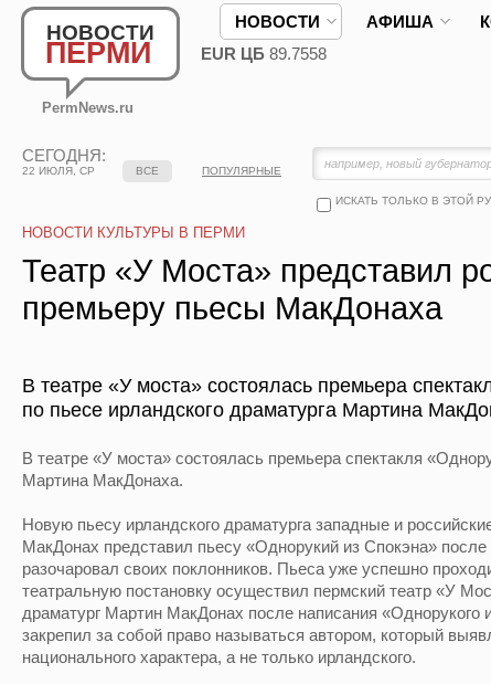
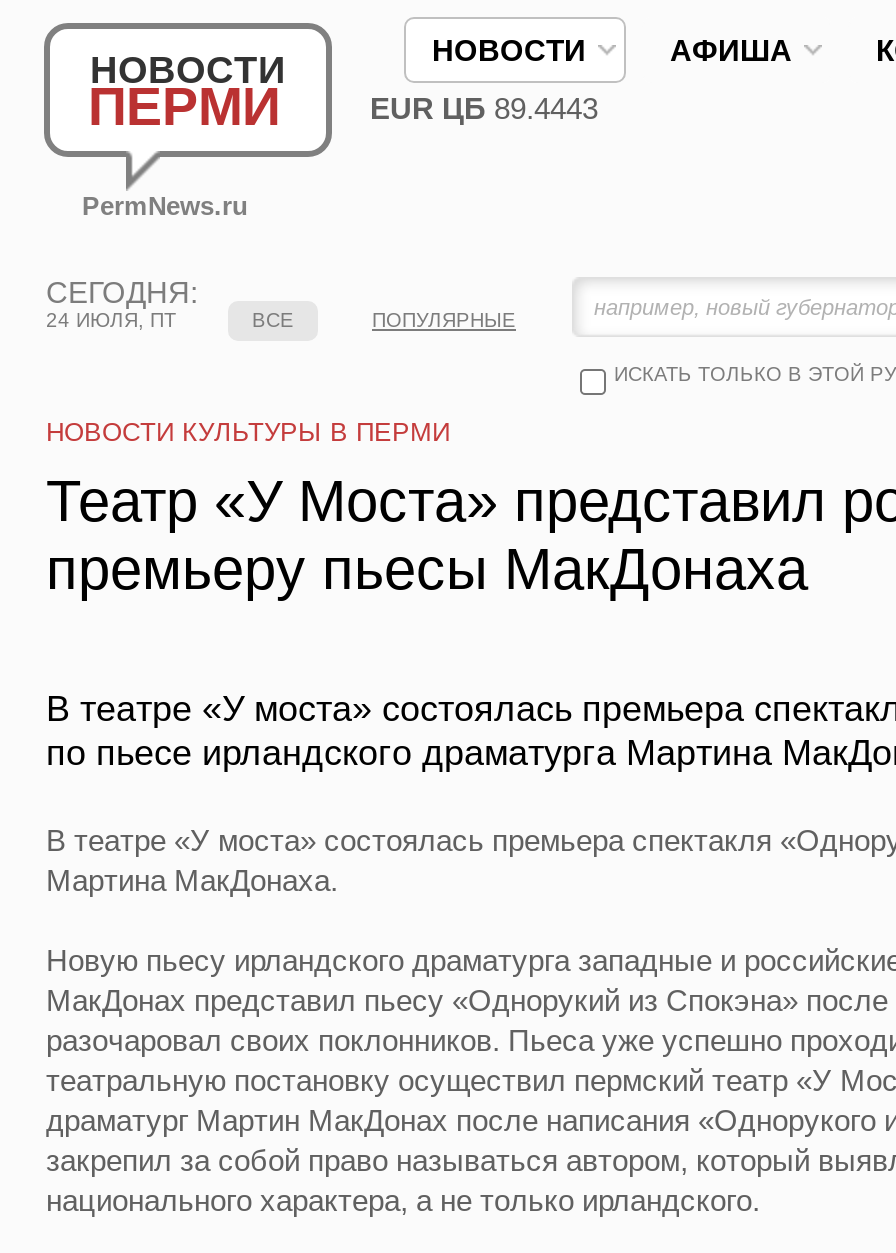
- EUR ЦБ 89.7558
+ EUR ЦБ 89.4443

- 22 ИЮЛЯ, СР
+ 24 ИЮЛЯ, ПТ
